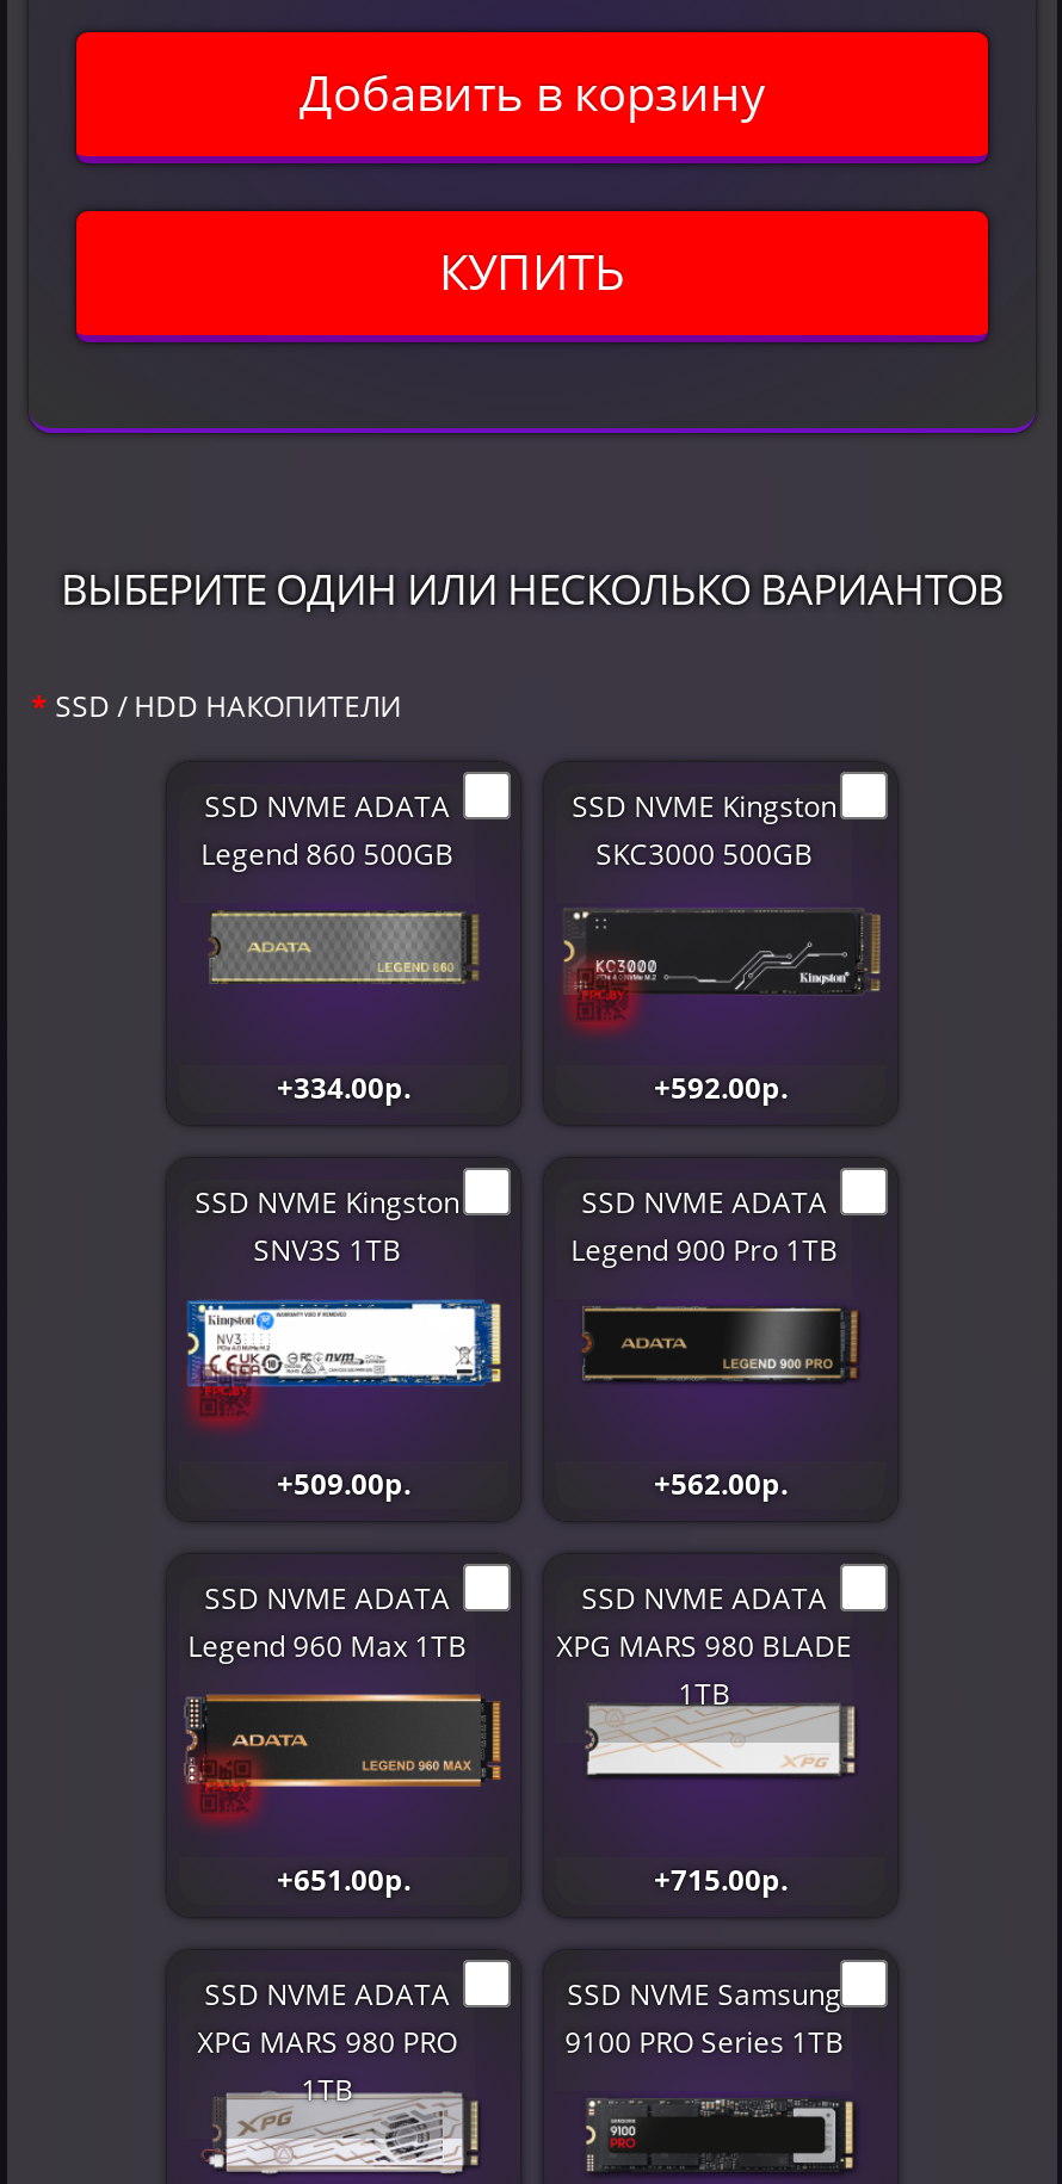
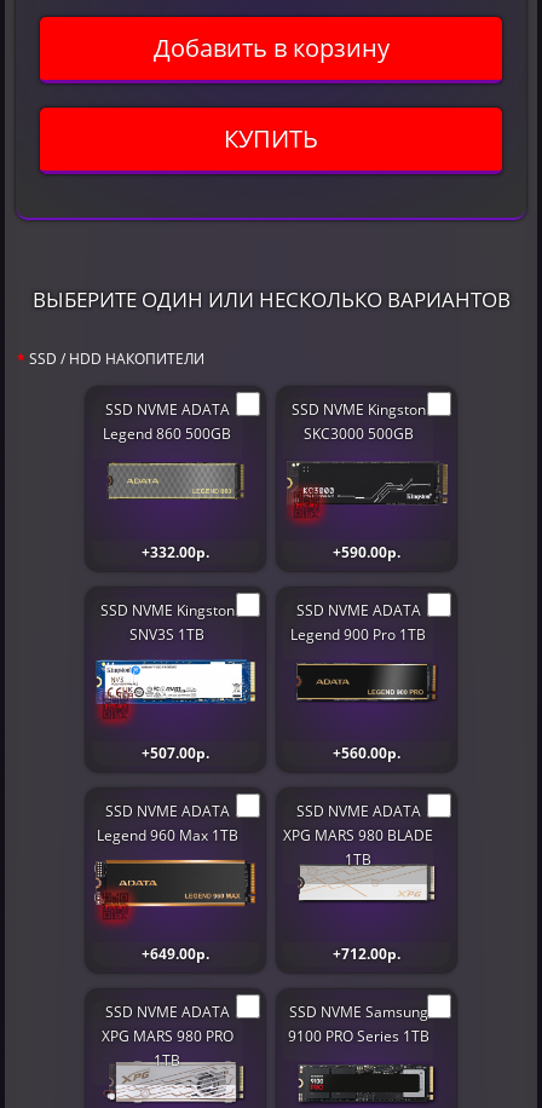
- +334.00р.
+ +332.00р.

- +592.00р.
+ +590.00р.

- +509.00р.
+ +507.00р.

- +562.00р.
+ +560.00р.

- +651.00р.
+ +649.00р.

- +715.00р.
+ +712.00р.
